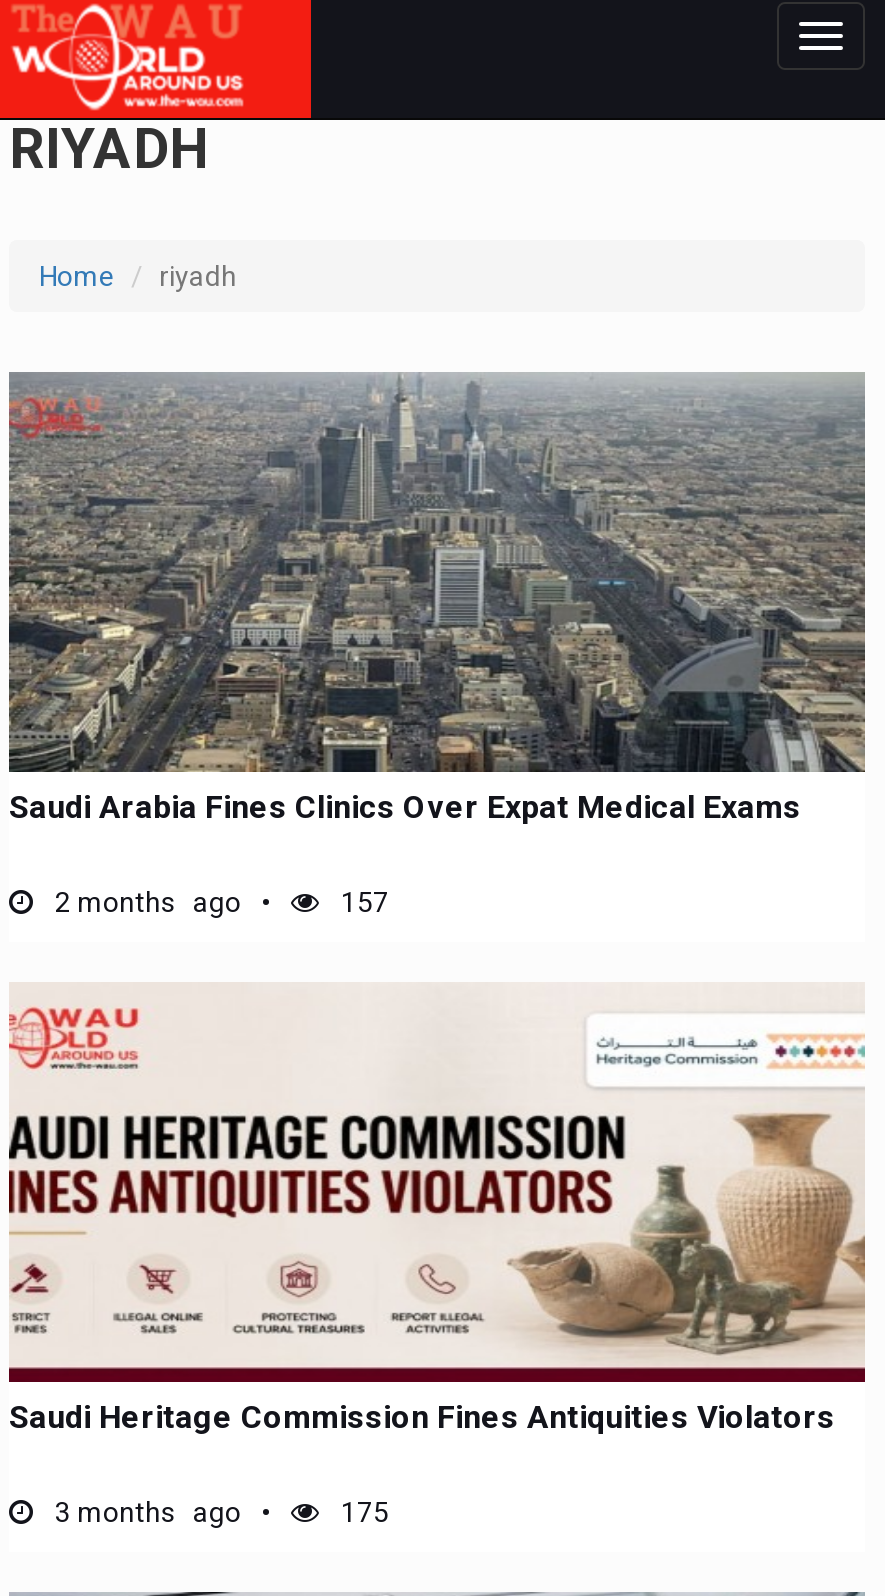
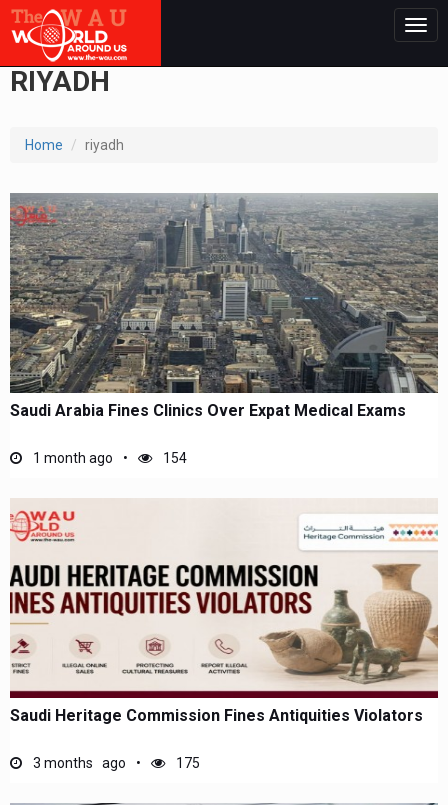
- 2 months ago
+ 1 month ago

- 157
+ 154
